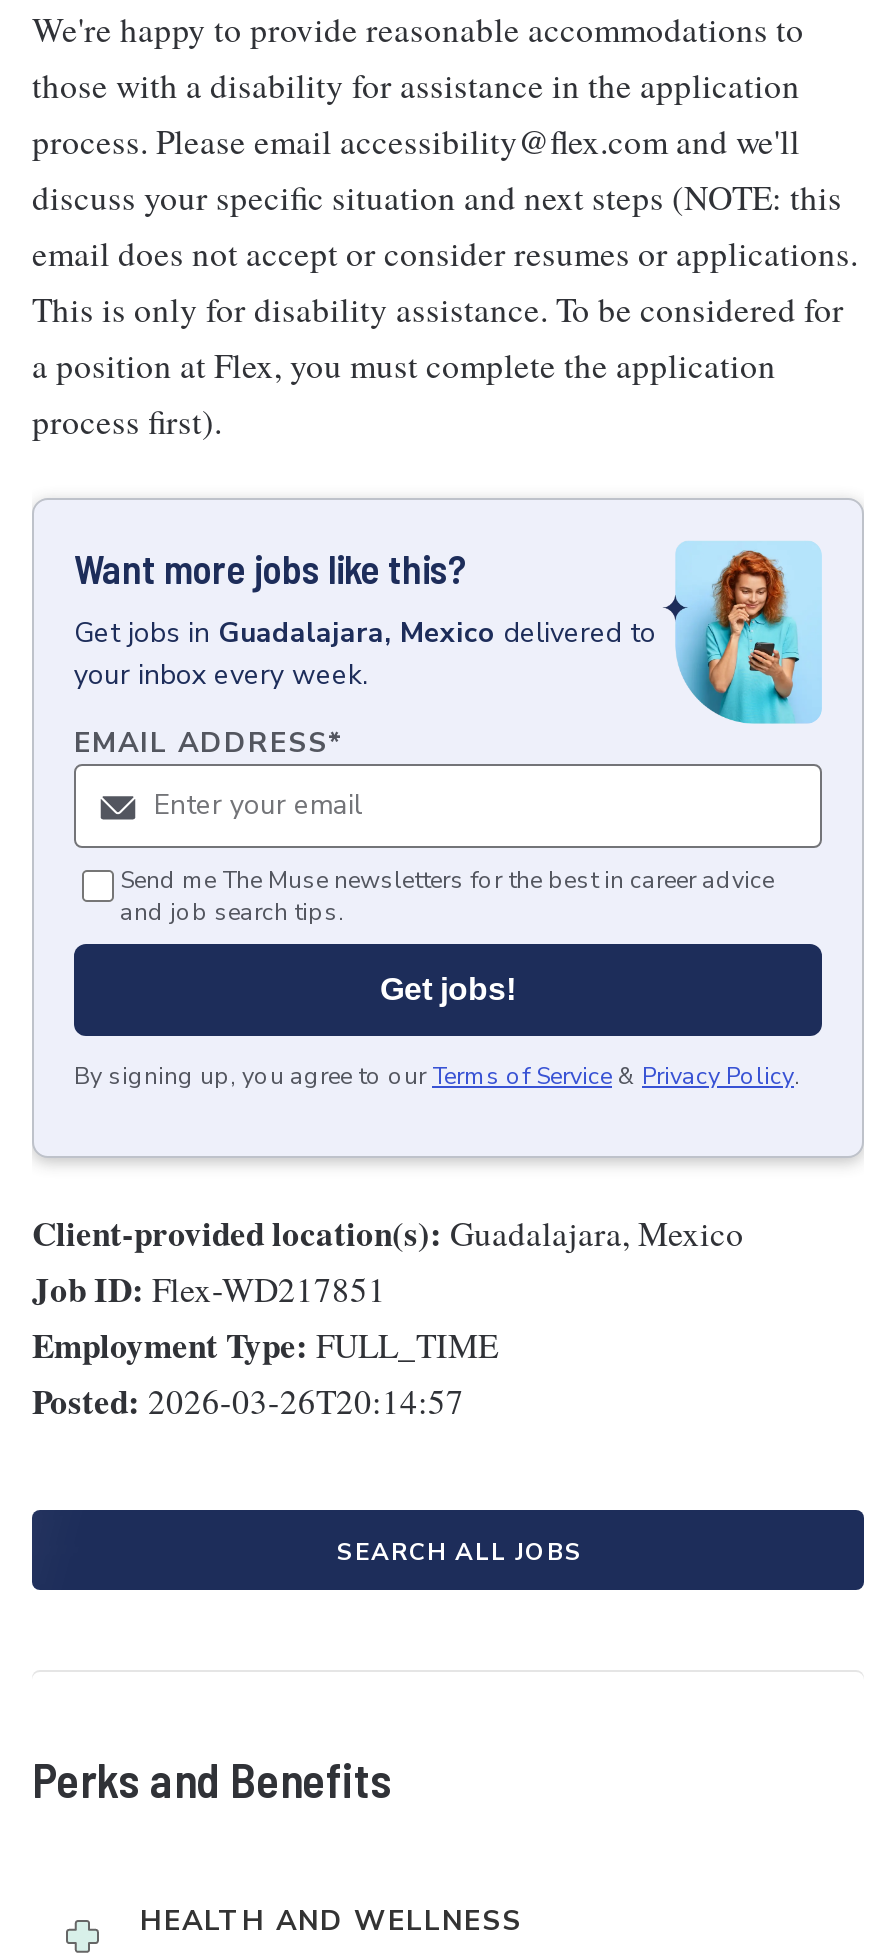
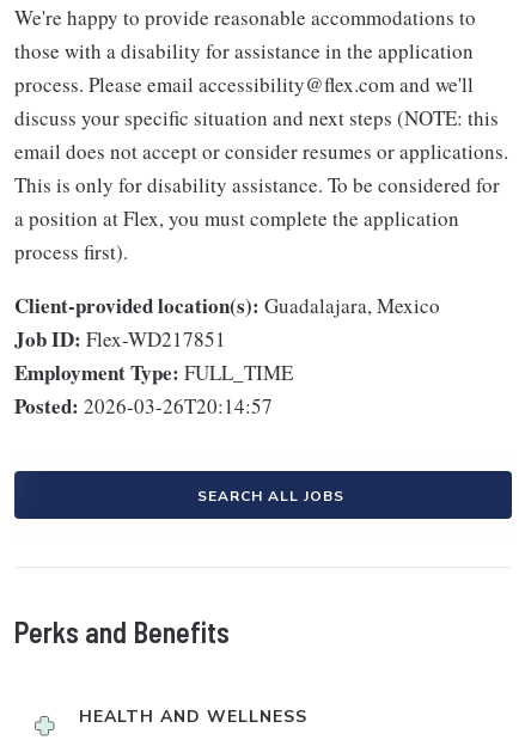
- [image]
- Want more jobs like this?
- Get jobs in Guadalajara, Mexico delivered to
- your inbox every week.
- EMAIL ADDRESS*

- Send me The Muse newsletters for the best in career advice
- and job search tips.
- Get jobs!
- By signing up, you agree to our Terms of Service & Privacy Policy.
